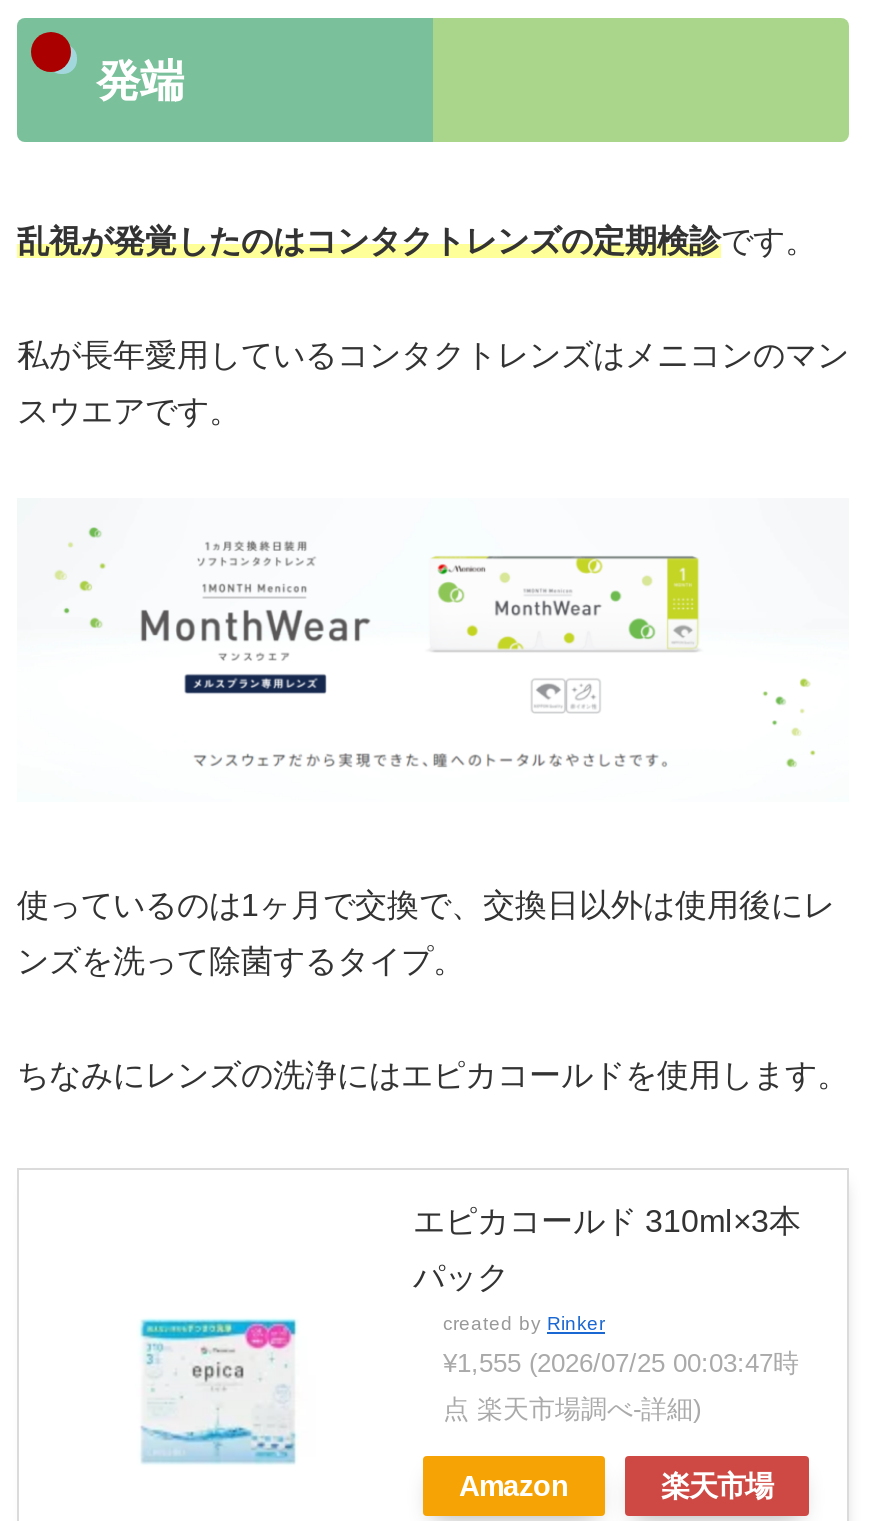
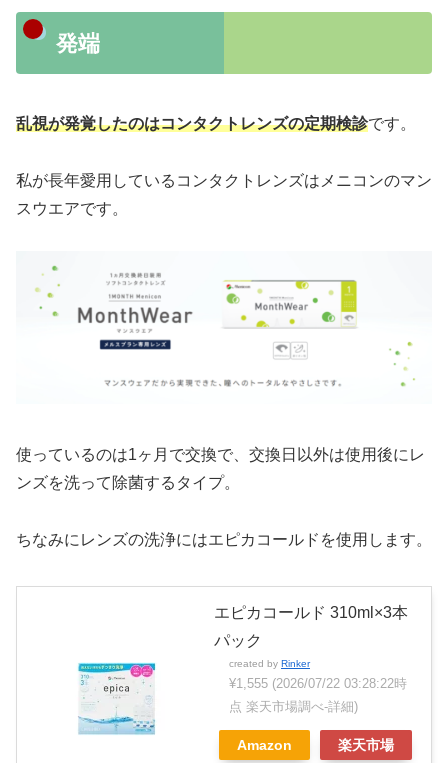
- ¥1,555 (2026/07/25 00:03:47時
+ ¥1,555 (2026/07/22 03:28:22時
